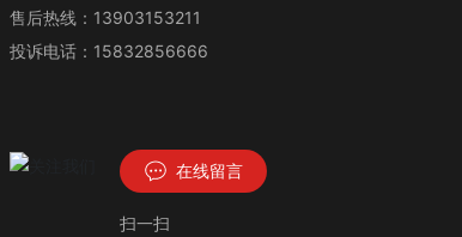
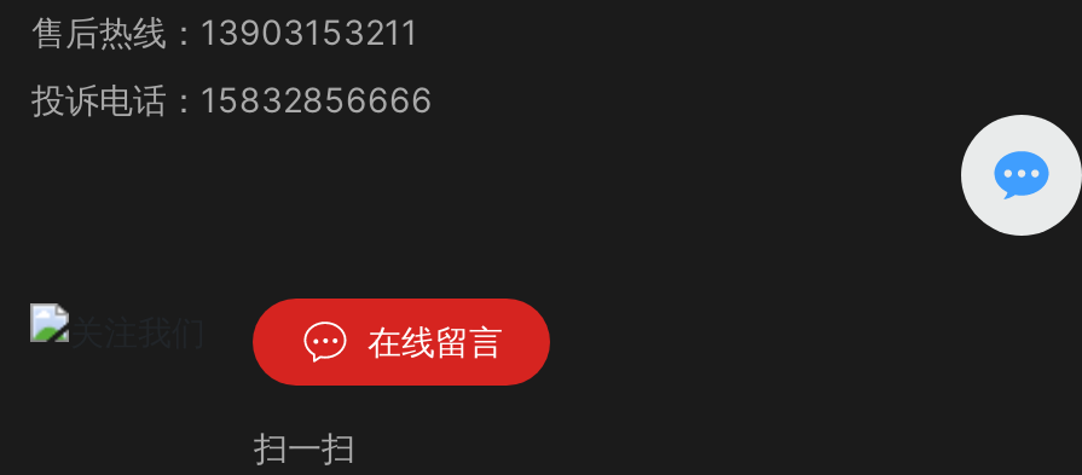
+ [image]
